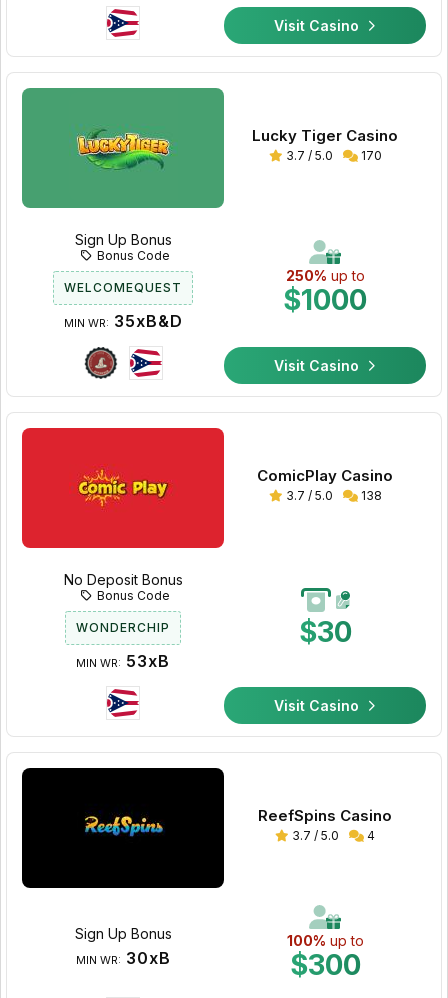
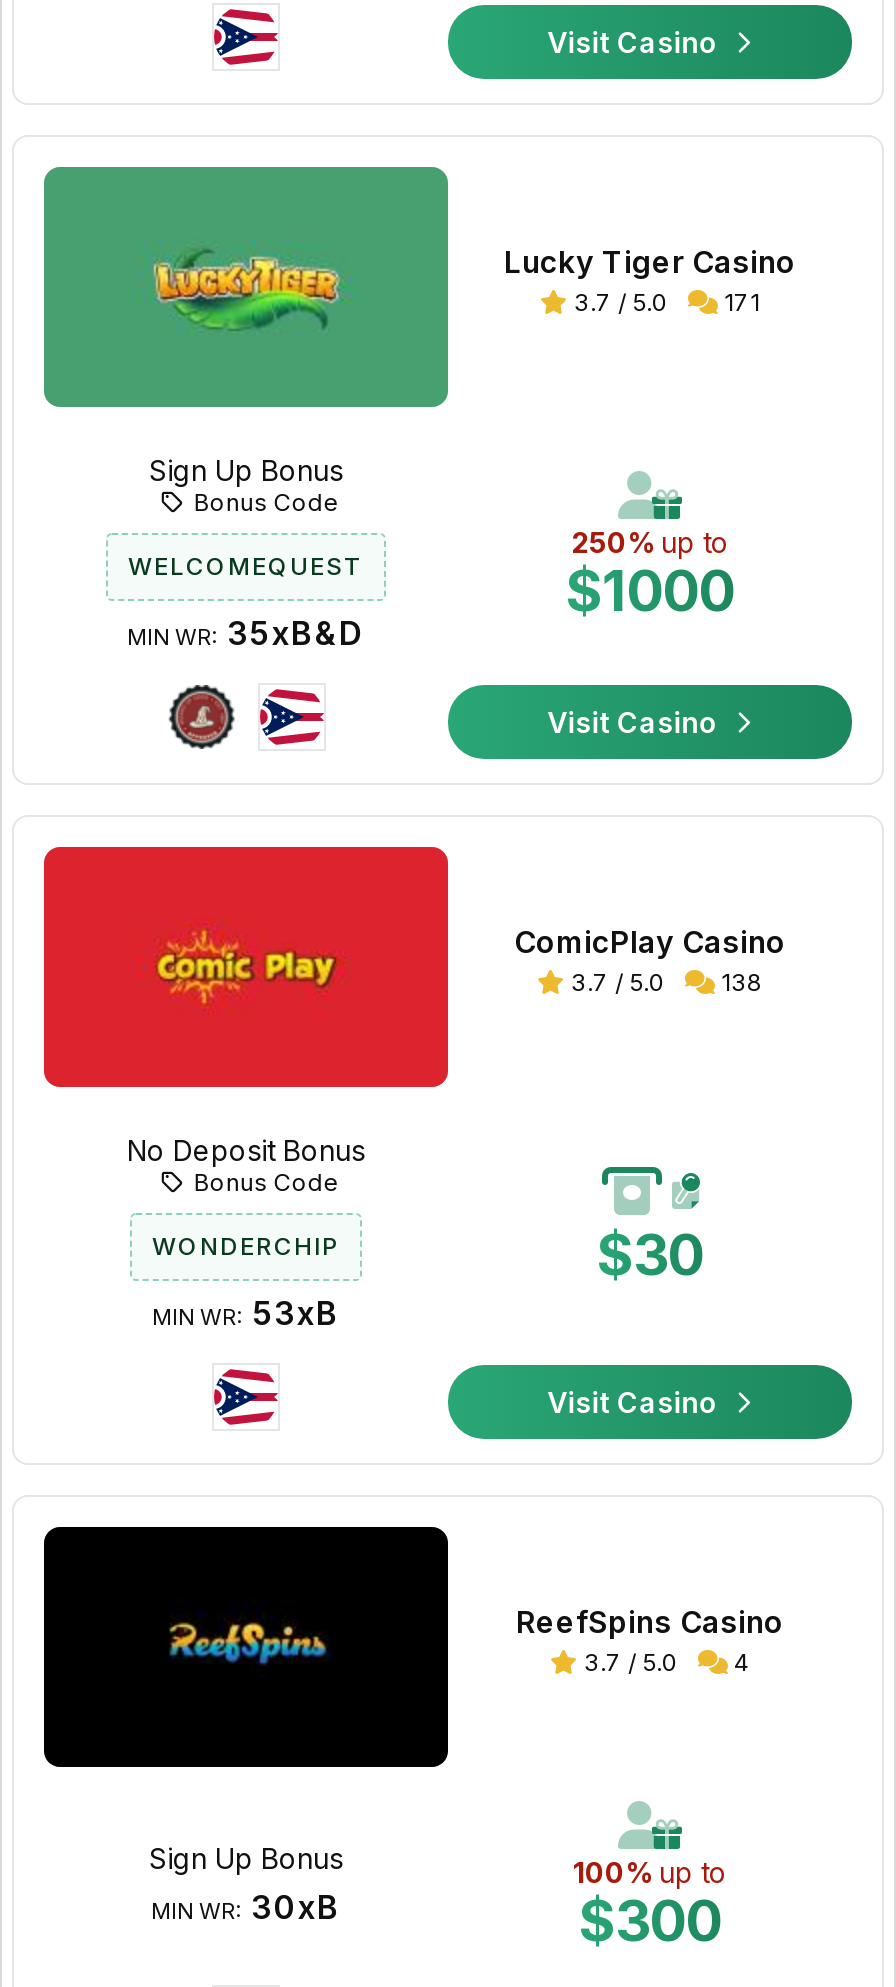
- 3.7 / 5.0 170
+ 3.7 / 5.0 171
